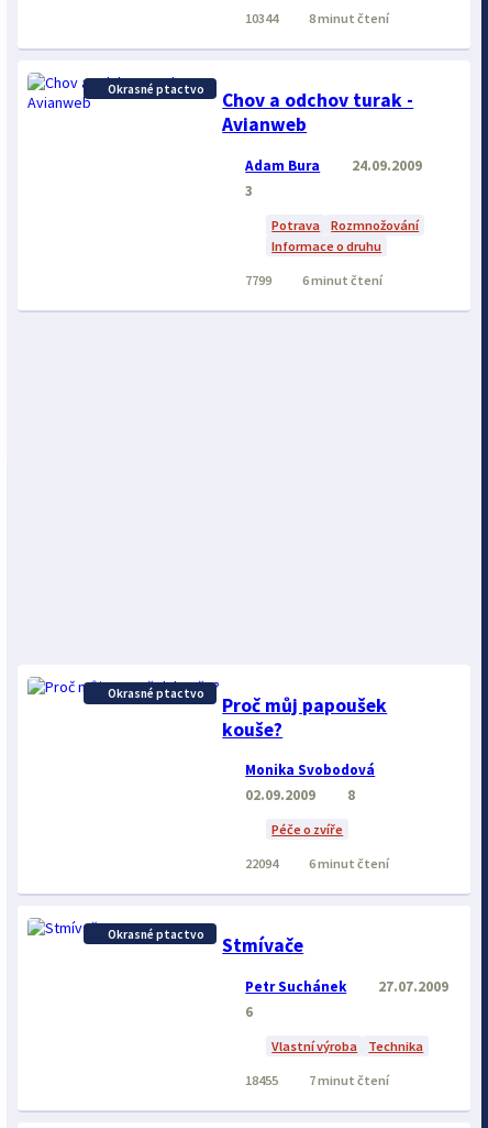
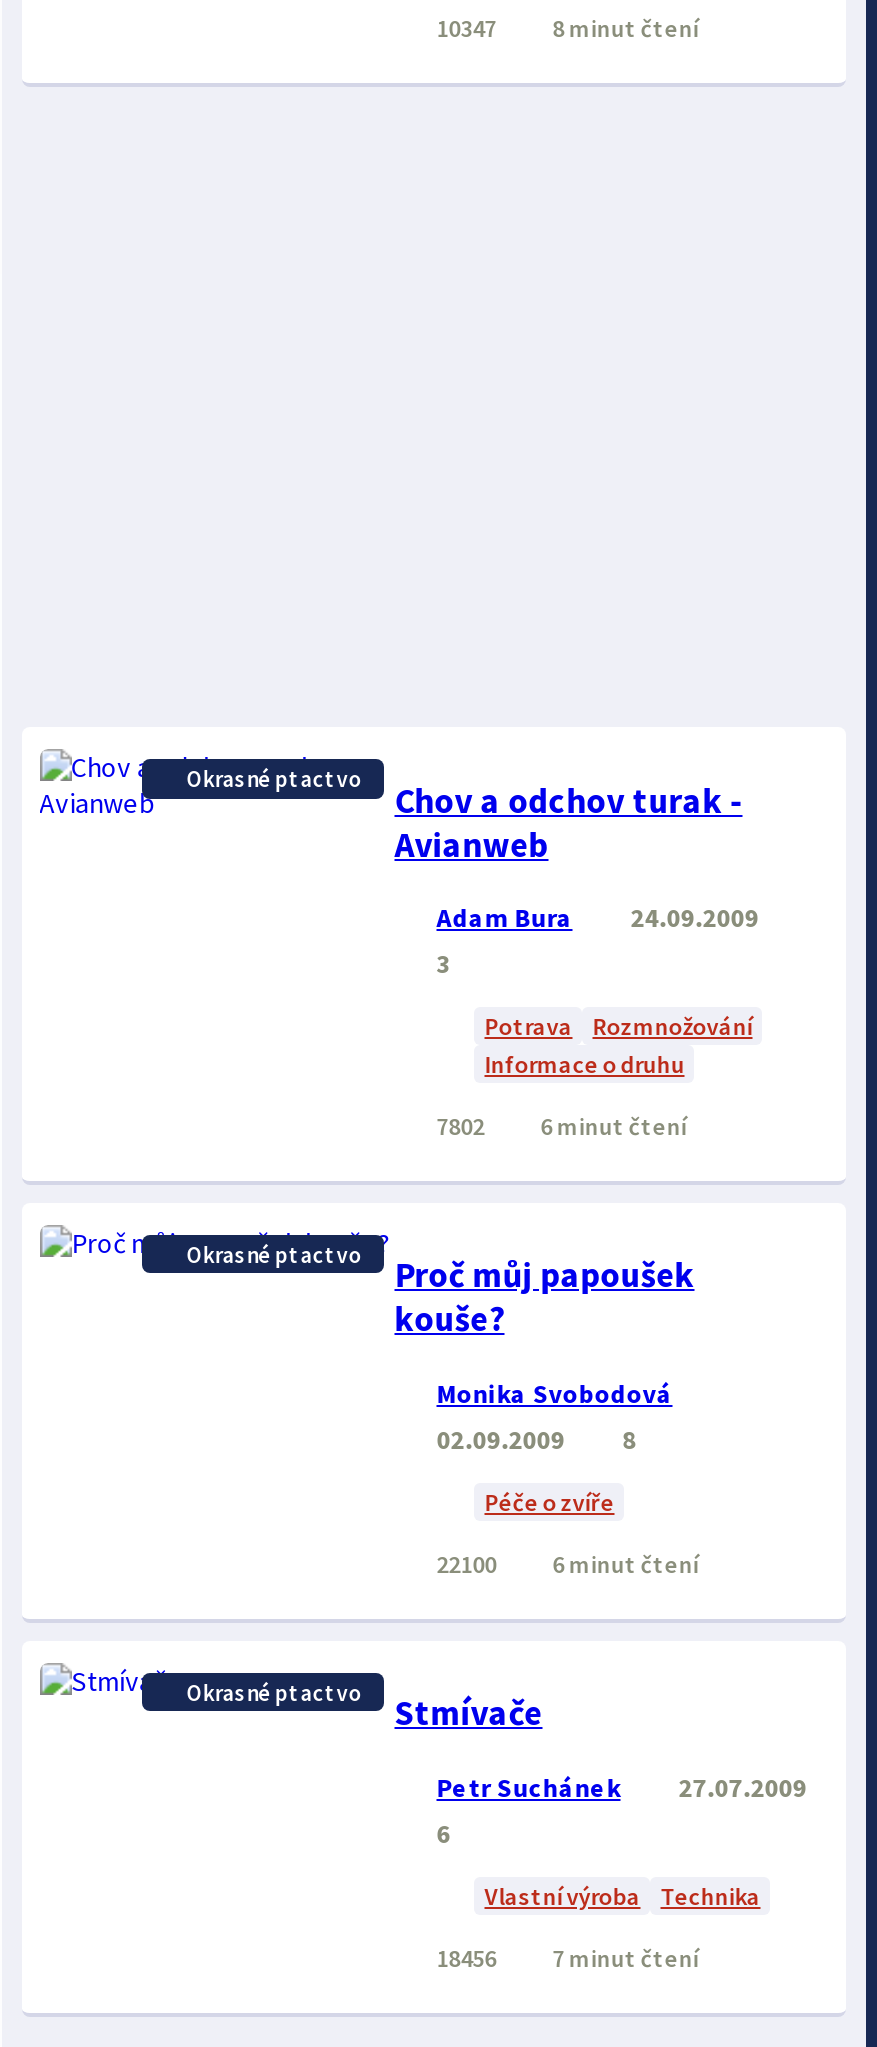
- 10344 8 minut čtení
+ 10347 8 minut čtení

moved down: [image] | Okrasné ptactvo | Chov a odchov turak - | ... | Informace o druhu | 6 minut čtení

- 7799 6 minut čtení
+ 7802 6 minut čtení

- 22094 6 minut čtení
+ 22100 6 minut čtení

- 18455 7 minut čtení
+ 18456 7 minut čtení
